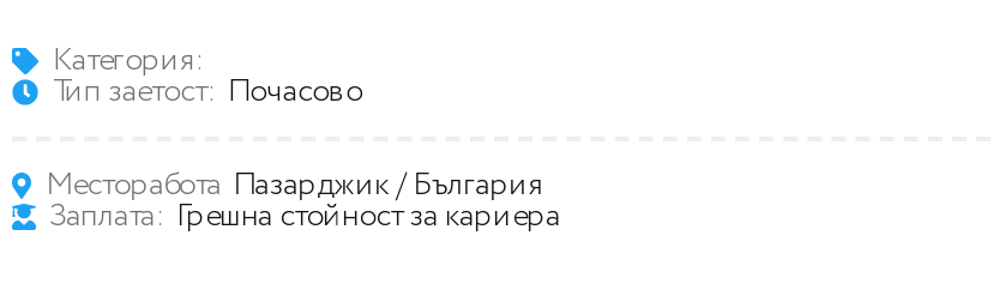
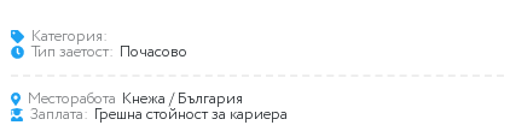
- Месторабота Пазарджик/ България
+ Месторабота Кнежа/ България
